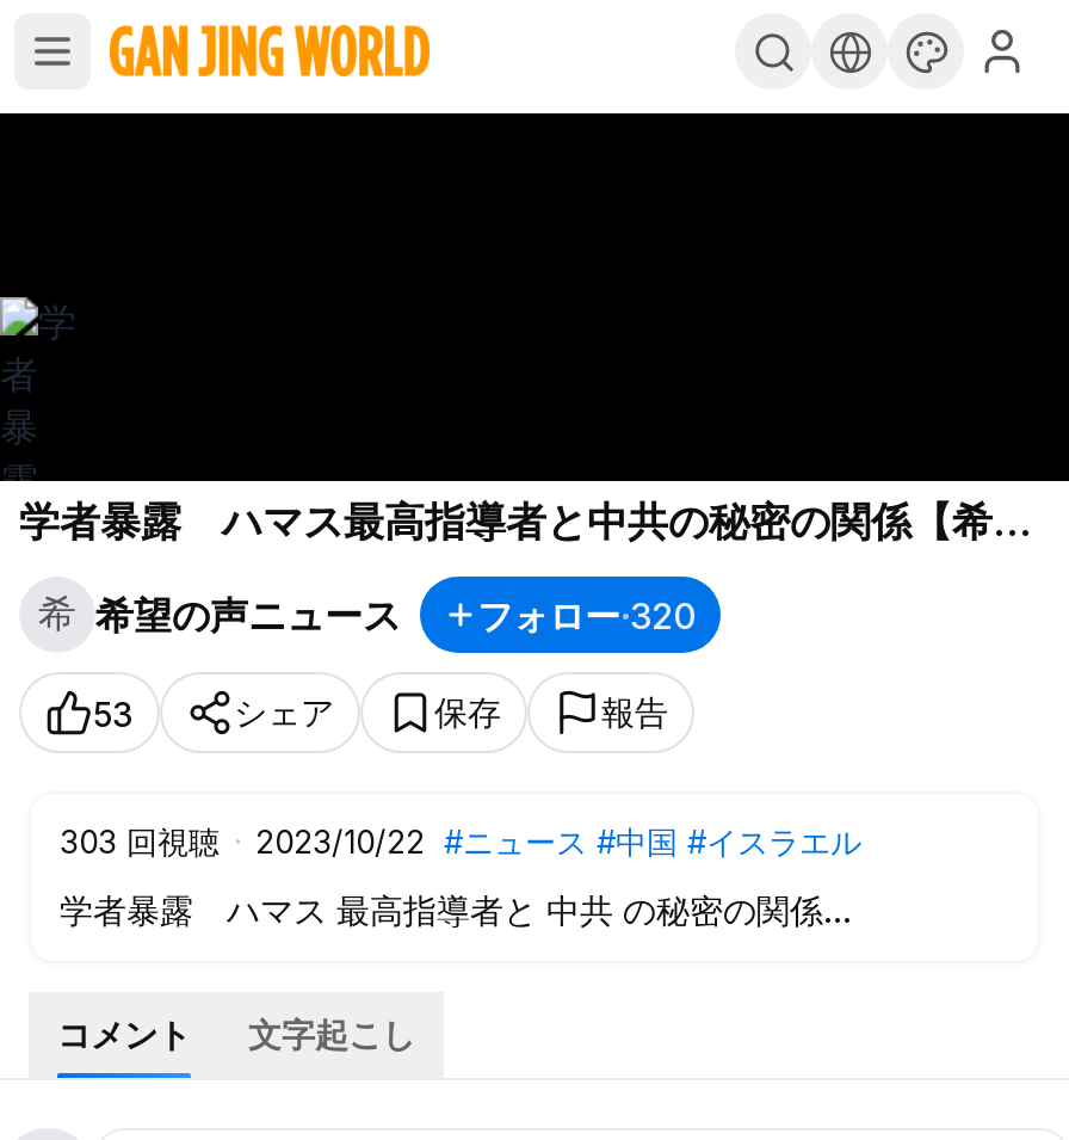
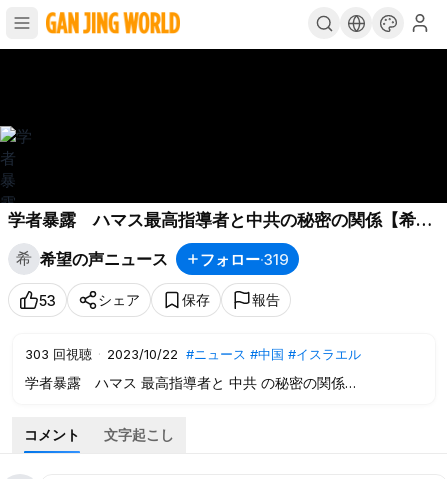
- 希 希望の声ニュース フォロー·320
+ 希 希望の声ニュース フォロー·319
